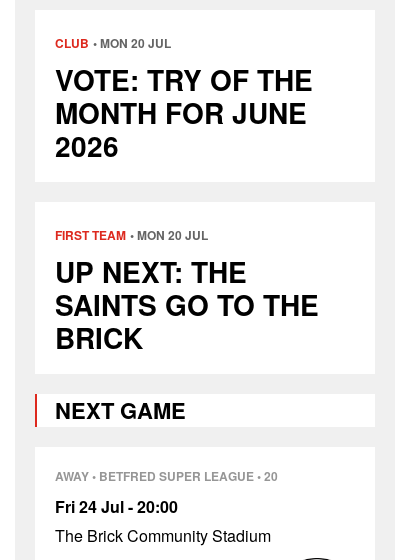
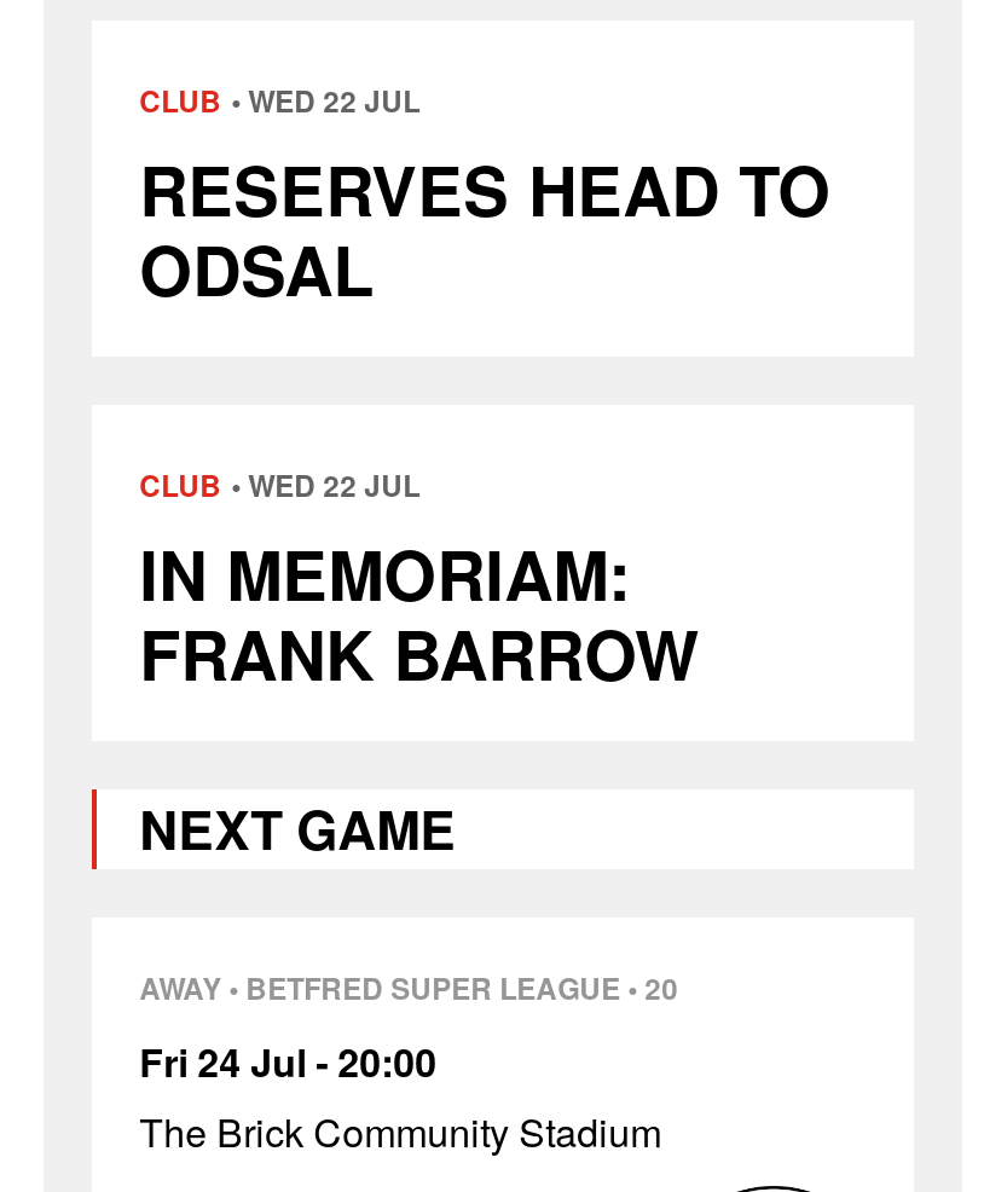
- MON 20 JUL
- VOTE: TRY OF THE
- MONTH FOR JUNE
- 2026
+ WED 22 JUL
+ RESERVES HEAD TO
+ ODSAL

- FIRST TEAM
- MON 20 JUL
- UP NEXT: THE
- SAINTS GO TO THE
- BRICK
+ CLUB
+ WED 22 JUL
+ IN MEMORIAM:
+ FRANK BARROW
